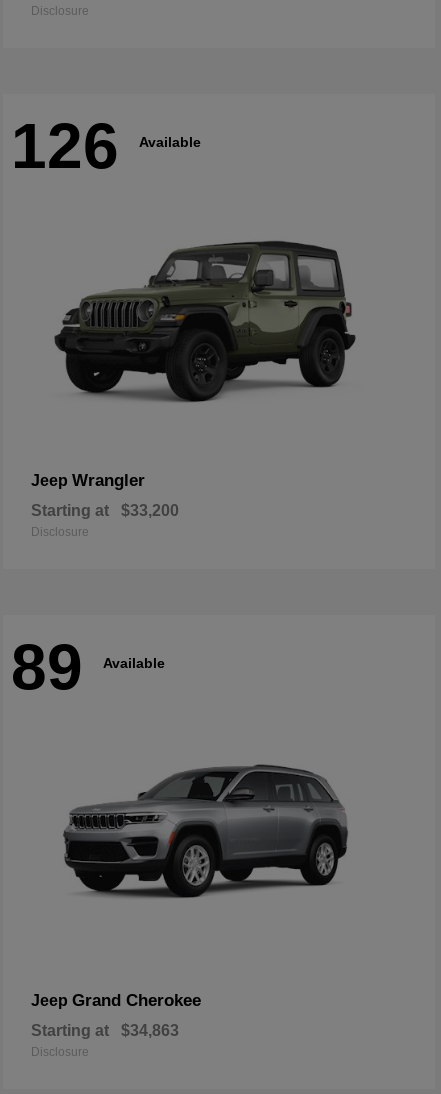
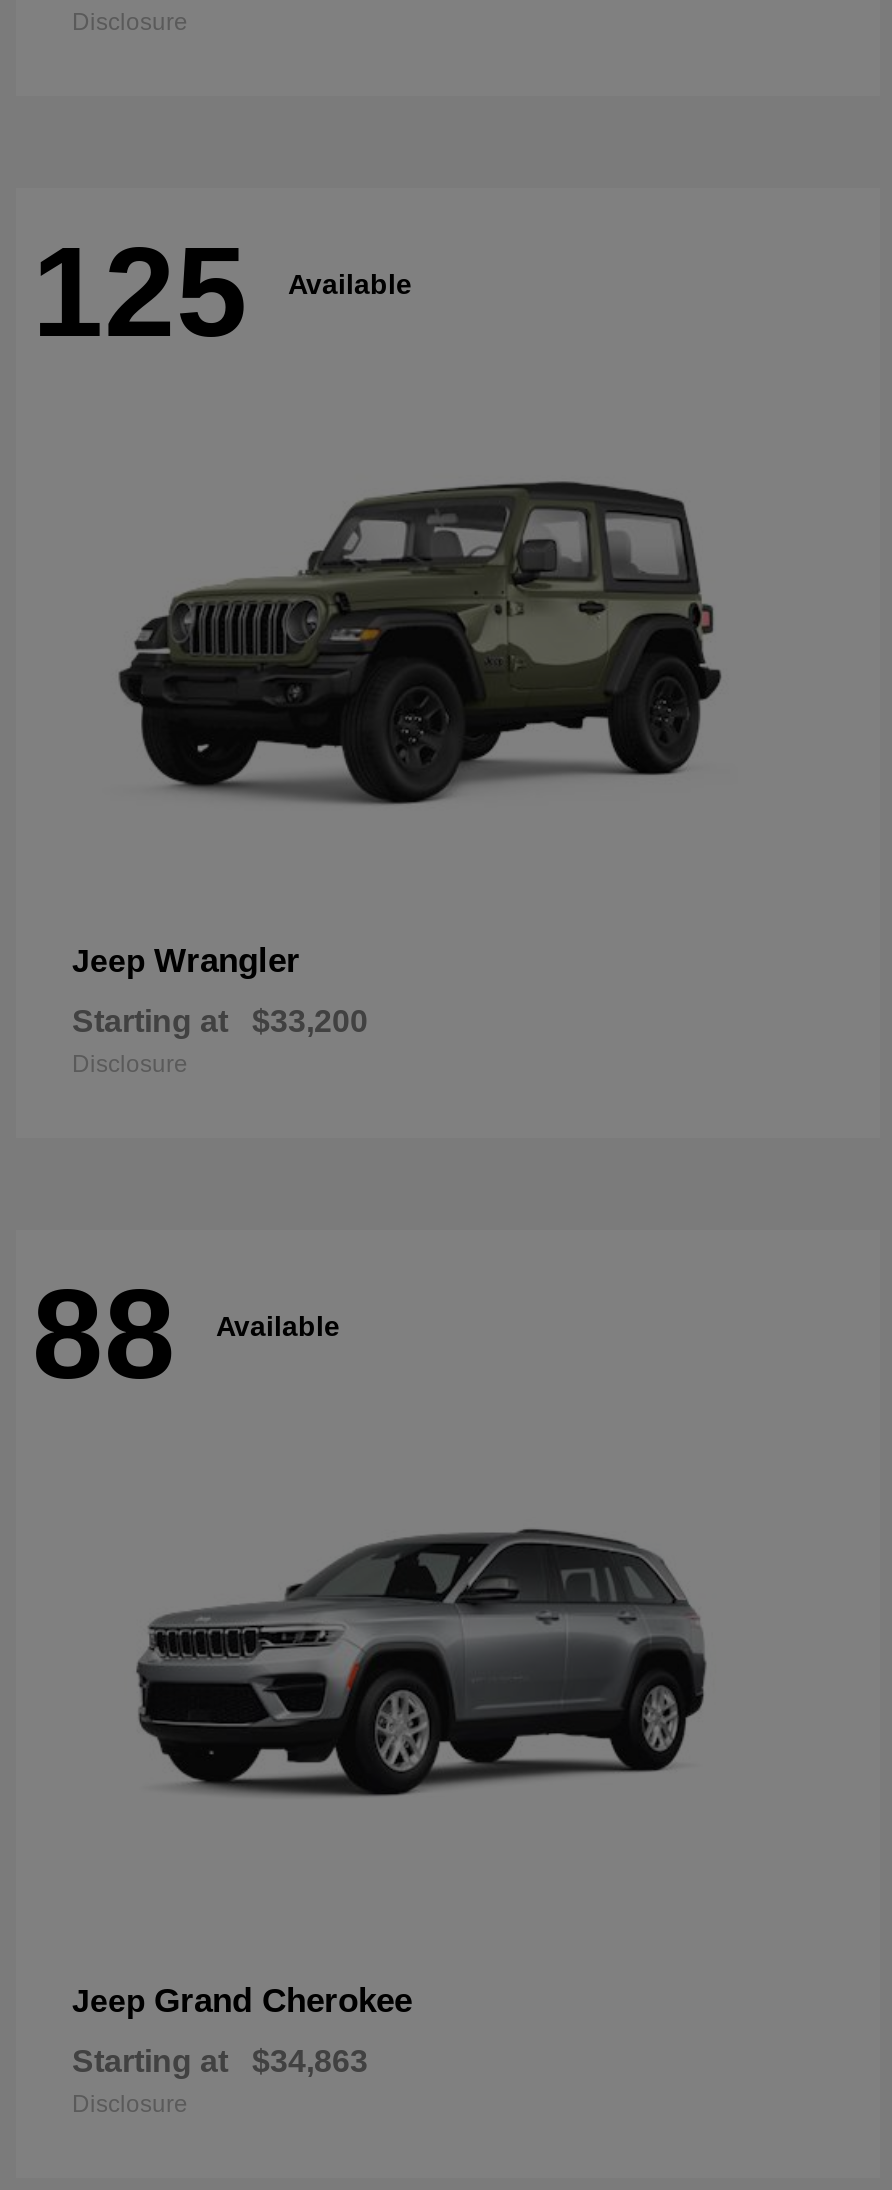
- 126 Available
+ 125 Available

- 89 Available
+ 88 Available
